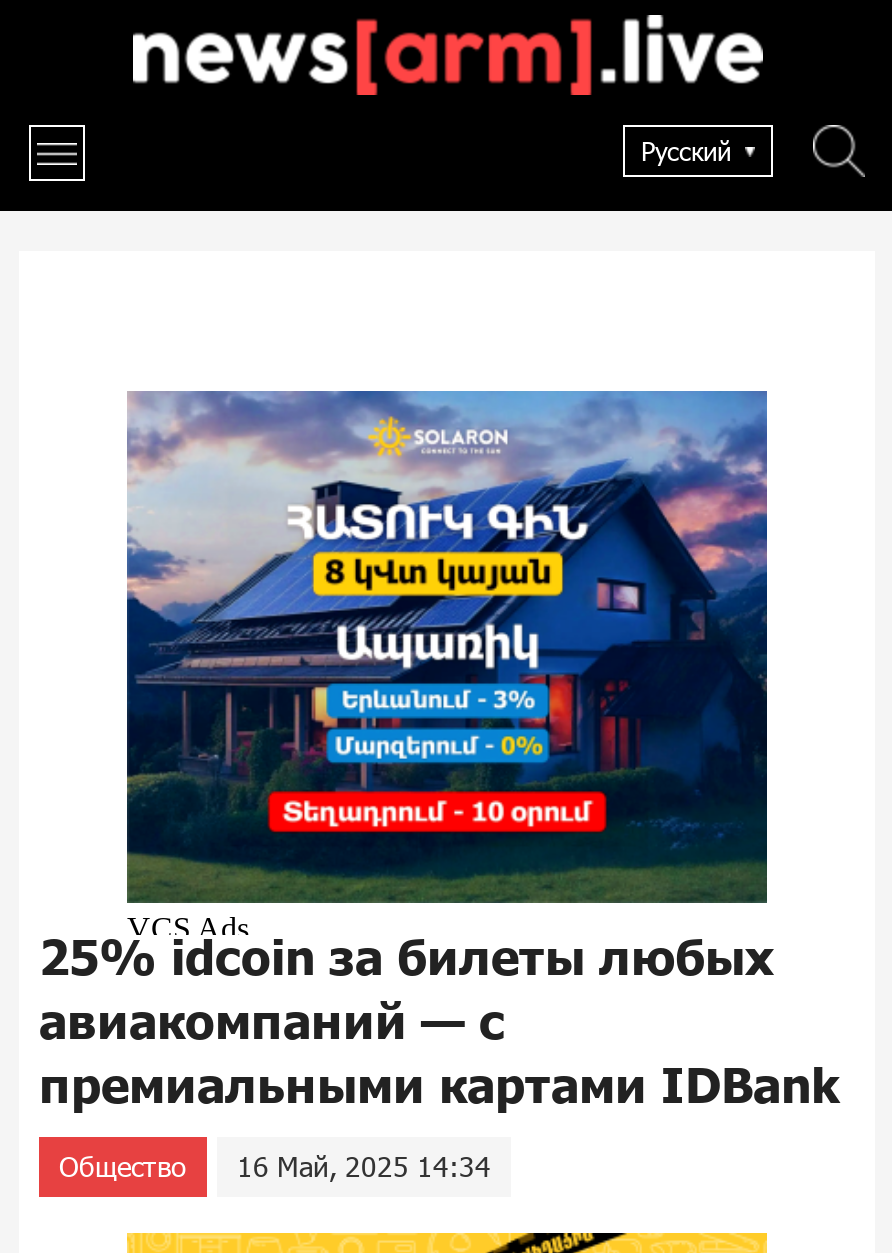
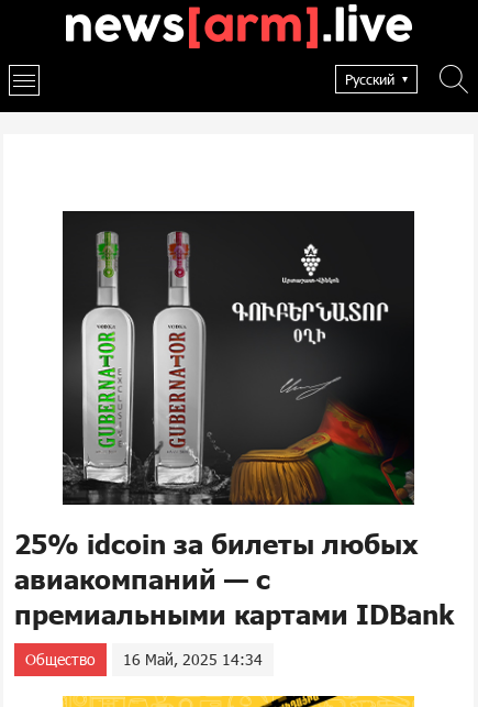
- [image]
+ [image]
